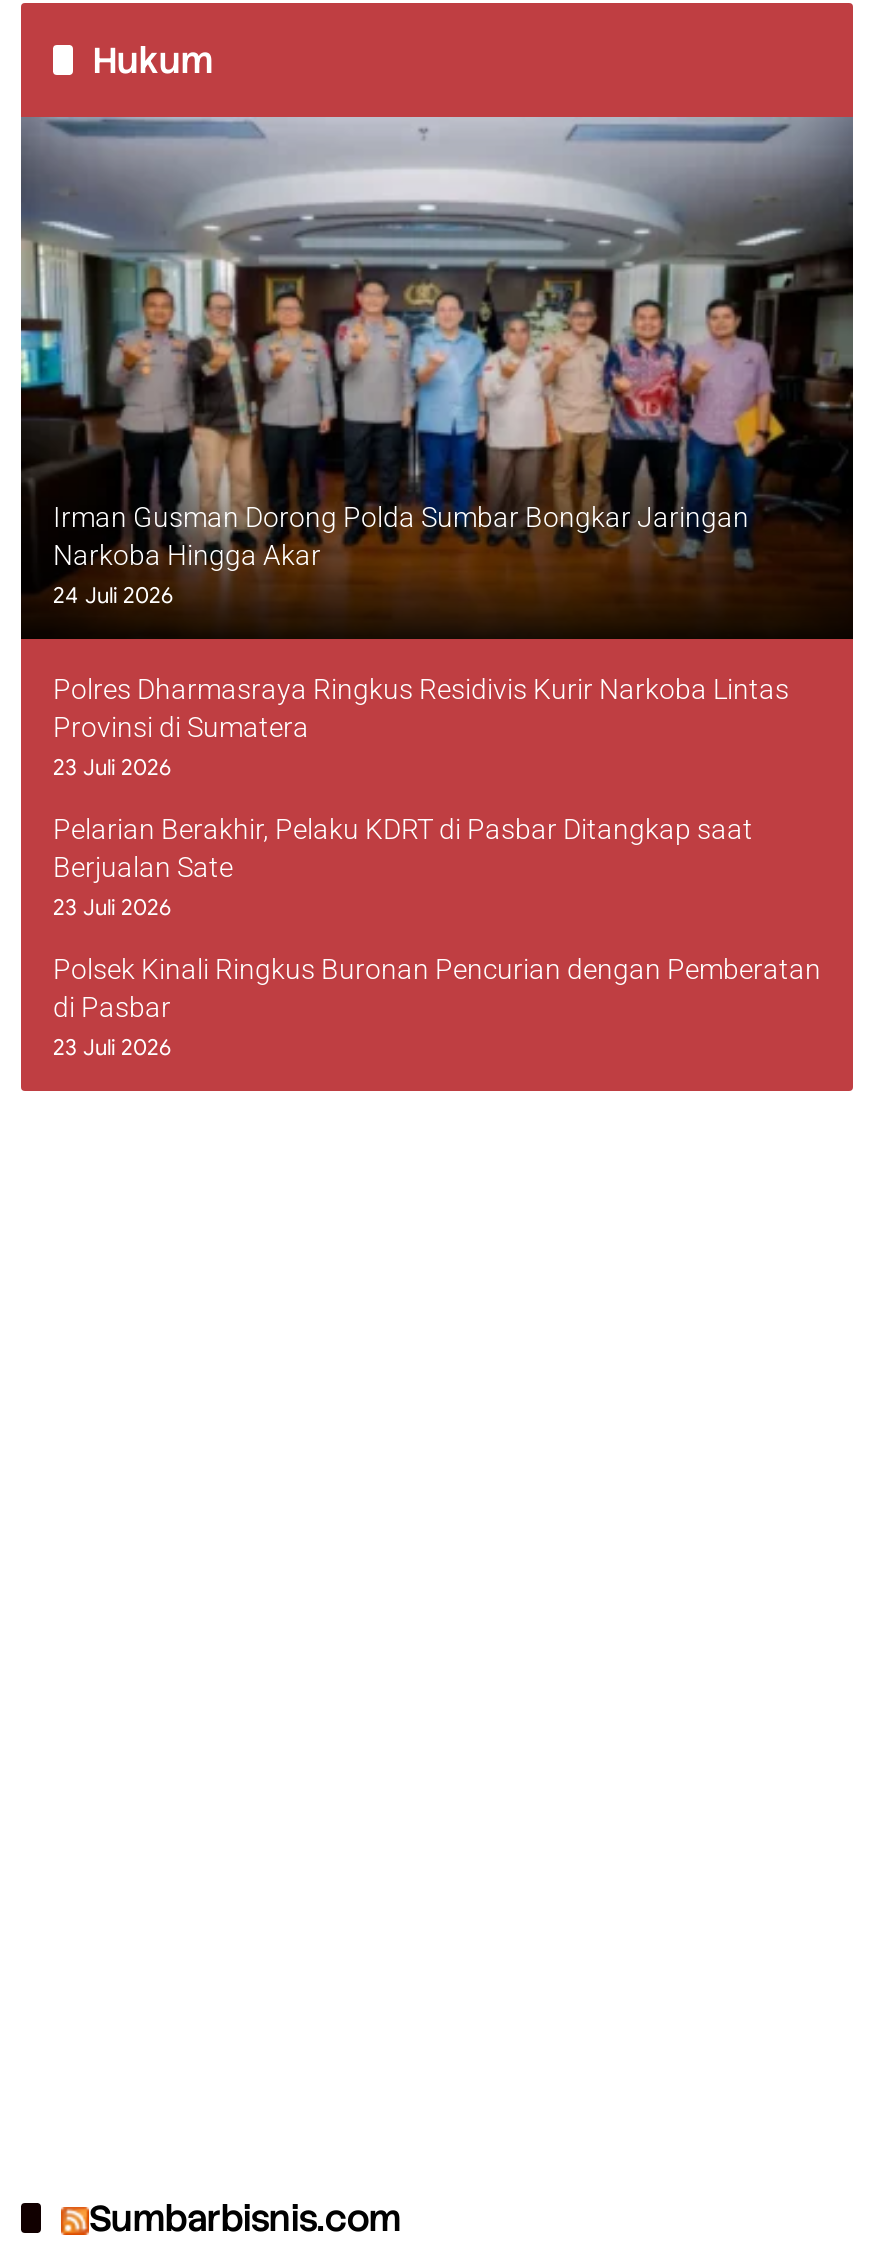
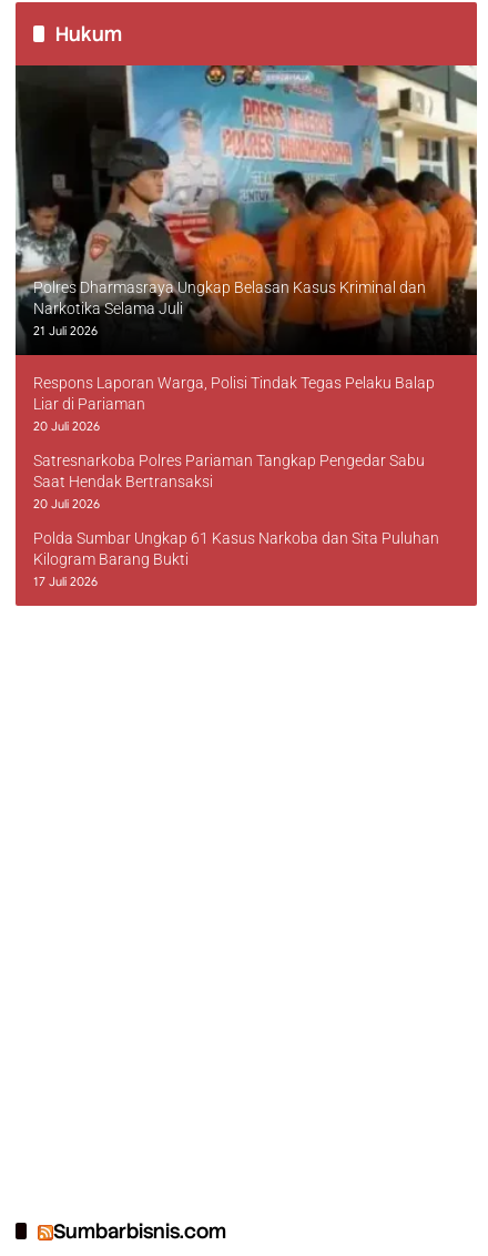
- [image]
- Irman Gusman Dorong Polda Sumbar Bongkar Jaringan
- Narkoba Hingga Akar
- 24 Juli 2026
+ [image]
+ Polres Dharmasraya Ungkap Belasan Kasus Kriminal dan
+ Narkotika Selama Juli
+ 21 Juli 2026

- Polres Dharmasraya Ringkus Residivis Kurir Narkoba Lintas
- Provinsi di Sumatera
- 23 Juli 2026
+ Respons Laporan Warga, Polisi Tindak Tegas Pelaku Balap
+ Liar di Pariaman
+ 20 Juli 2026

- Pelarian Berakhir, Pelaku KDRT di Pasbar Ditangkap saat
- Berjualan Sate
- 23 Juli 2026
+ Satresnarkoba Polres Pariaman Tangkap Pengedar Sabu
+ Saat Hendak Bertransaksi
+ 20 Juli 2026

- Polsek Kinali Ringkus Buronan Pencurian dengan Pemberatan
- di Pasbar
- 23 Juli 2026
+ Polda Sumbar Ungkap 61 Kasus Narkoba dan Sita Puluhan
+ Kilogram Barang Bukti
+ 17 Juli 2026
